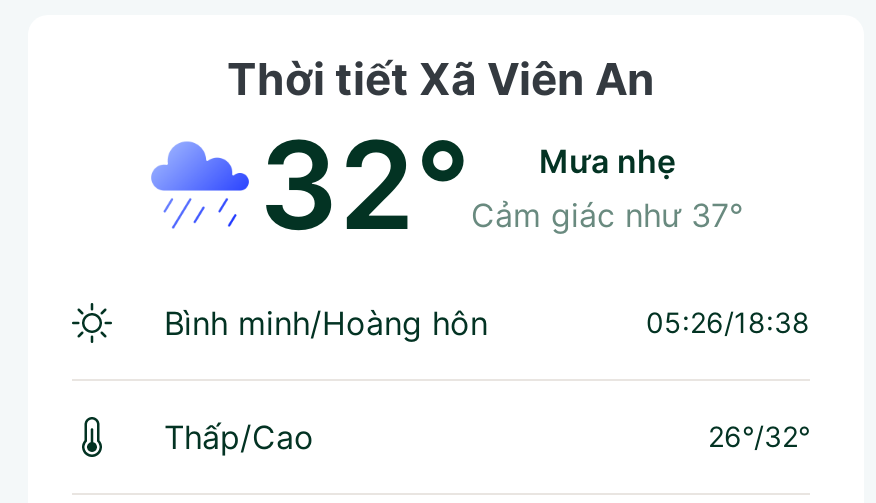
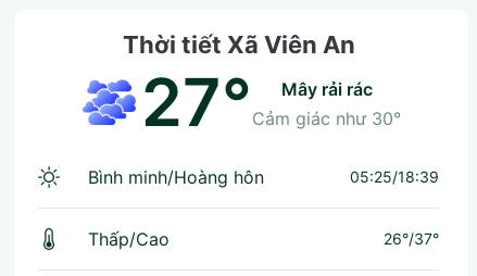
- [image]
- 32°
- mưa nhẹ
- Cảm giác như 37°
+ [image]
+ 27°
+ mây rải rác
+ Cảm giác như 30°

- 05:26/18:38
+ 05:25/18:39

- 26°/32°
+ 26°/37°
